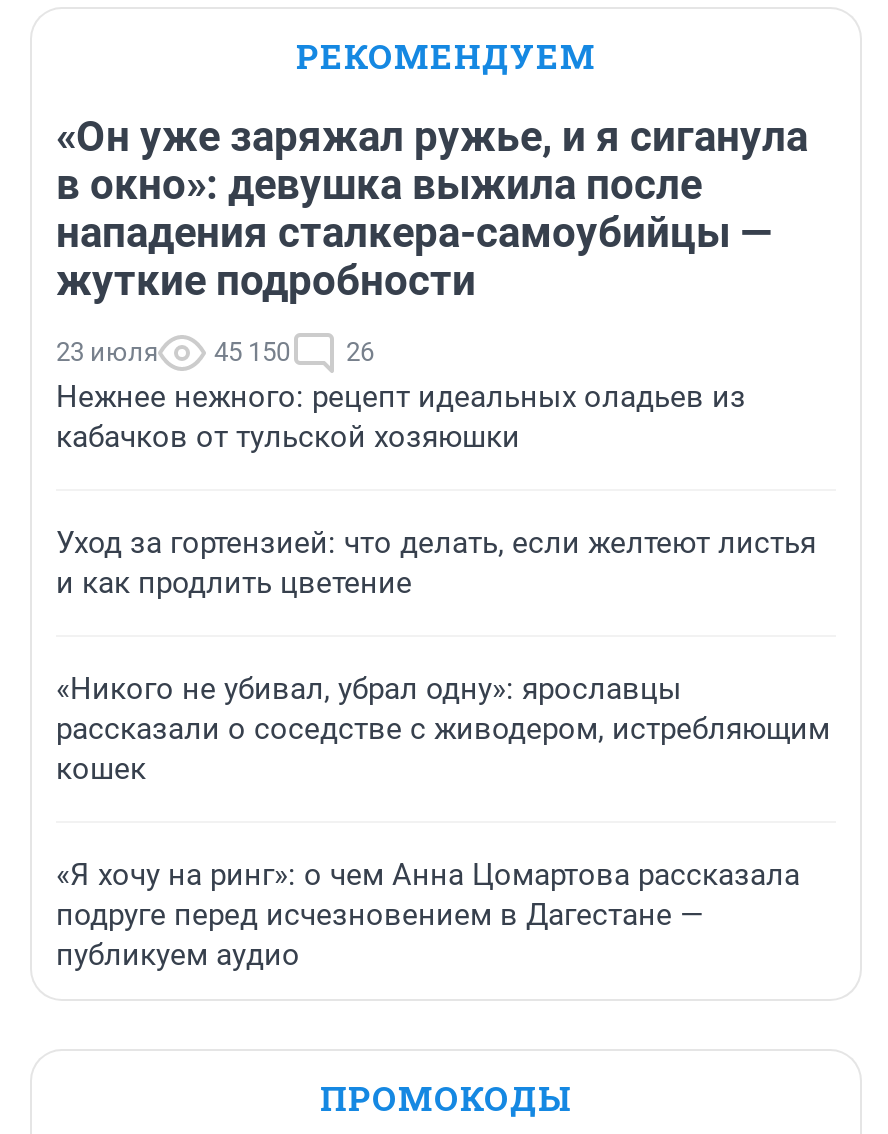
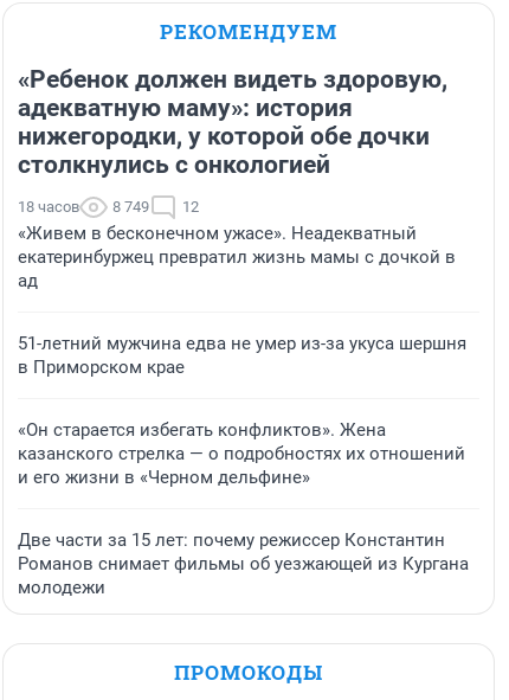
- «Он уже заряжал ружье, и я сиганула
- в окно»: девушка выжила после
- нападения сталкера-самоубийцы —
- жуткие подробности
+ «Ребенок должен видеть здоровую,
+ адекватную маму»: история
+ нижегородки, у которой обе дочки
+ столкнулись с онкологией

- 23 июля
- 45 150
- 26
- Нежнее нежного: рецепт идеальных оладьев из
- кабачков от тульской хозяюшки
+ 18 часов
+ 8 749
+ 12
+ «Живем в бесконечном ужасе». Неадекватный
+ екатеринбуржец превратил жизнь мамы с дочкой в
+ ад

- Уход за гортензией: что делать, если желтеют листья
- и как продлить цветение
+ 51-летний мужчина едва не умер из-за укуса шершня
+ в Приморском крае

- «Никого не убивал, убрал одну»: ярославцы
- рассказали о соседстве с живодером, истребляющим
- кошек
+ «Он старается избегать конфликтов». Жена
+ казанского стрелка — о подробностях их отношений
+ и его жизни в «Черном дельфине»

- «Я хочу на ринг»: о чем Анна Цомартова рассказала
- подруге перед исчезновением в Дагестане —
- публикуем аудио
+ Две части за 15 лет: почему режиссер Константин
+ Романов снимает фильмы об уезжающей из Кургана
+ молодежи
